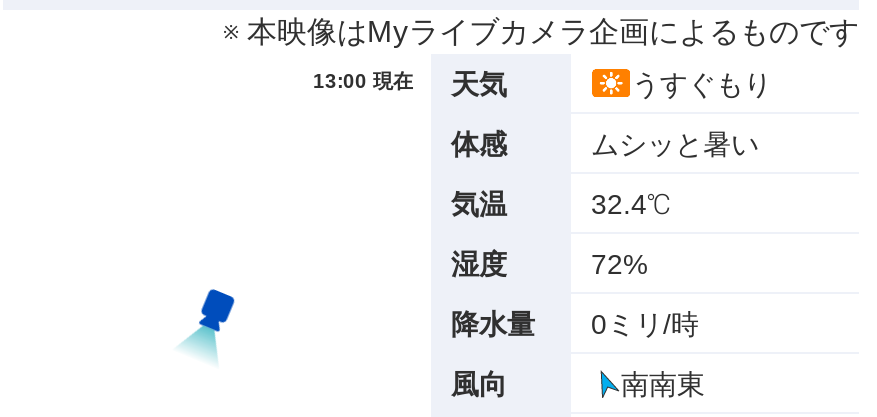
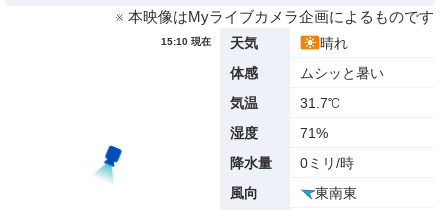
- 13:00 現在 天気
+ 15:10 現在 天気

- うすぐもり
+ 晴れ

- 32.4℃
+ 31.7℃

- 72%
+ 71%

- 南南東
+ 東南東
